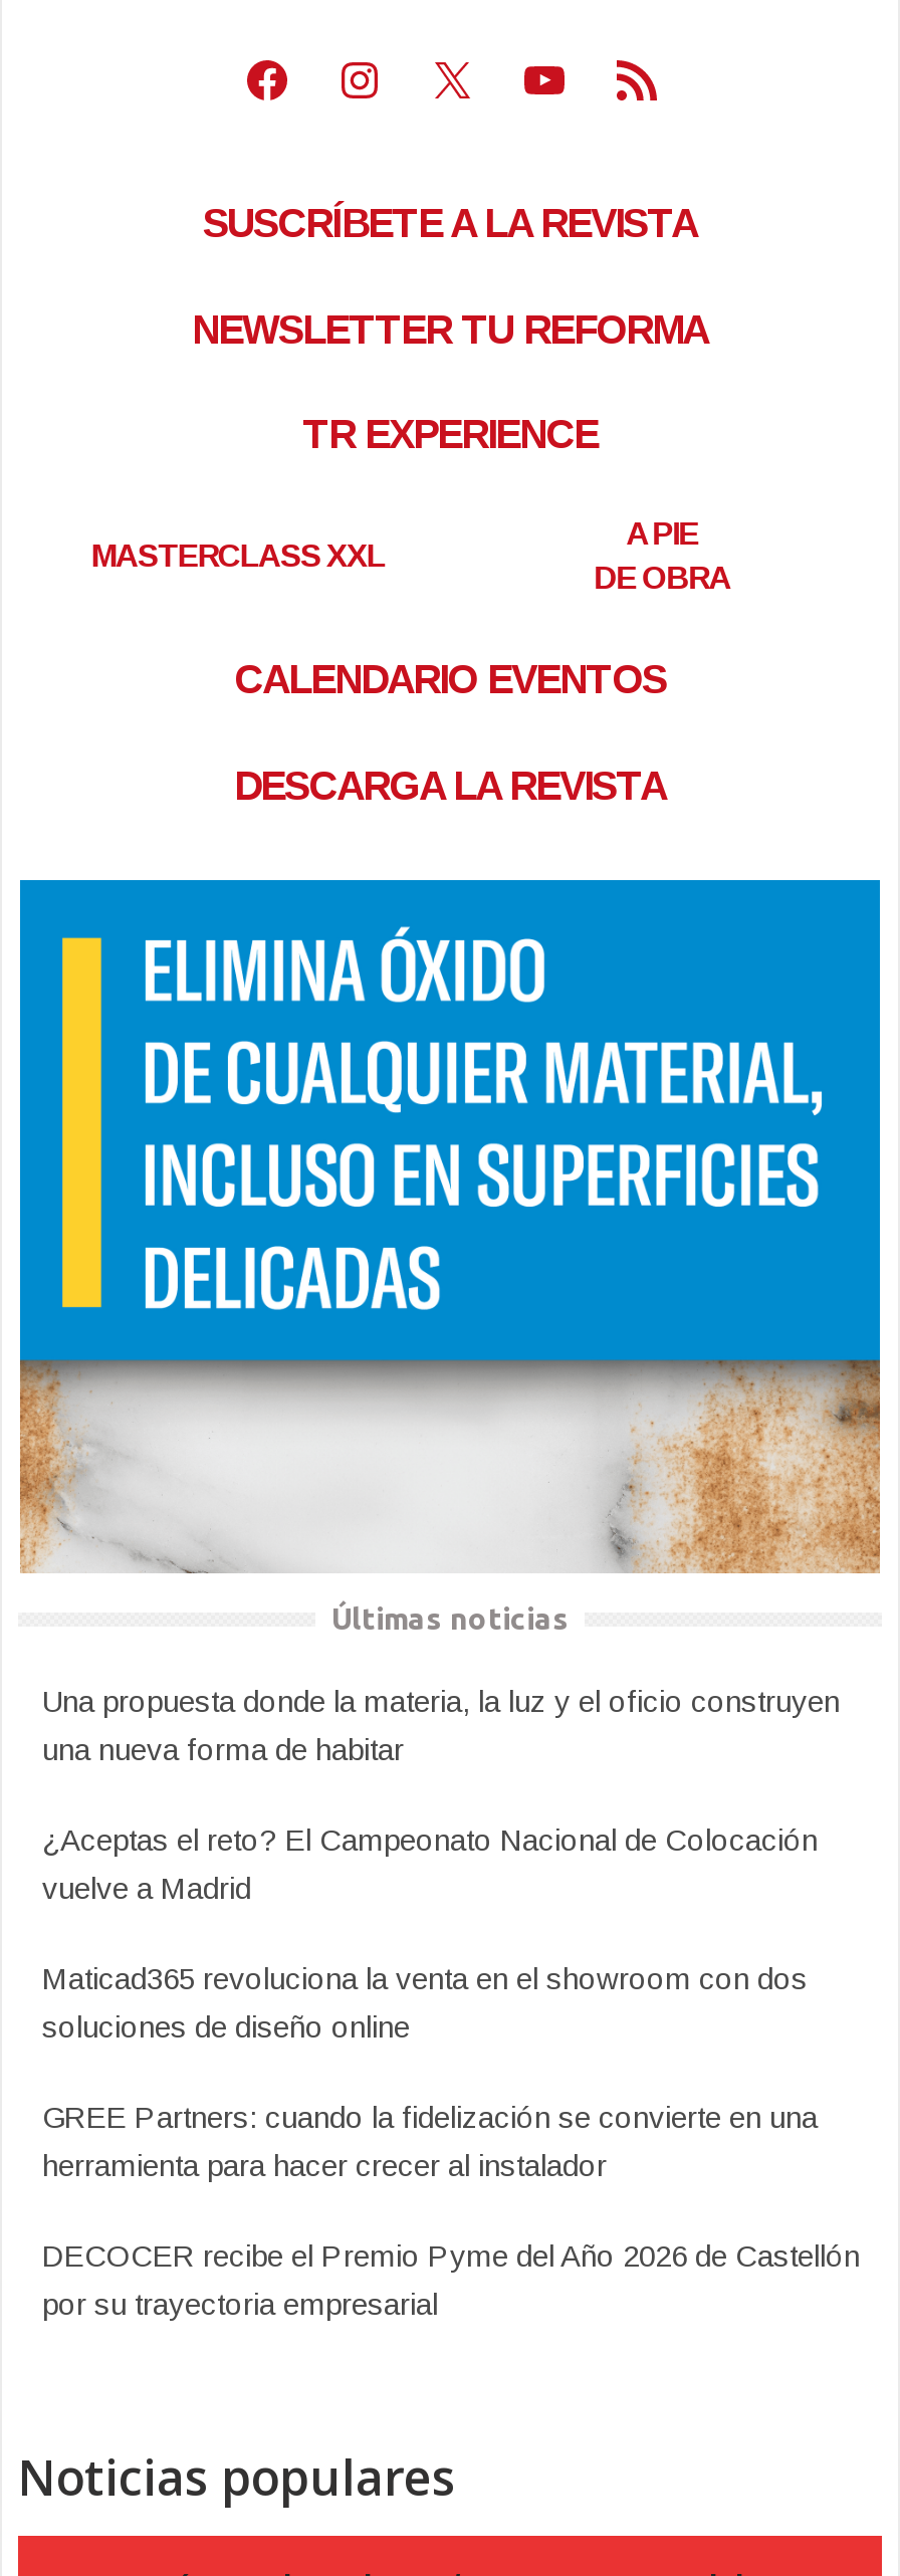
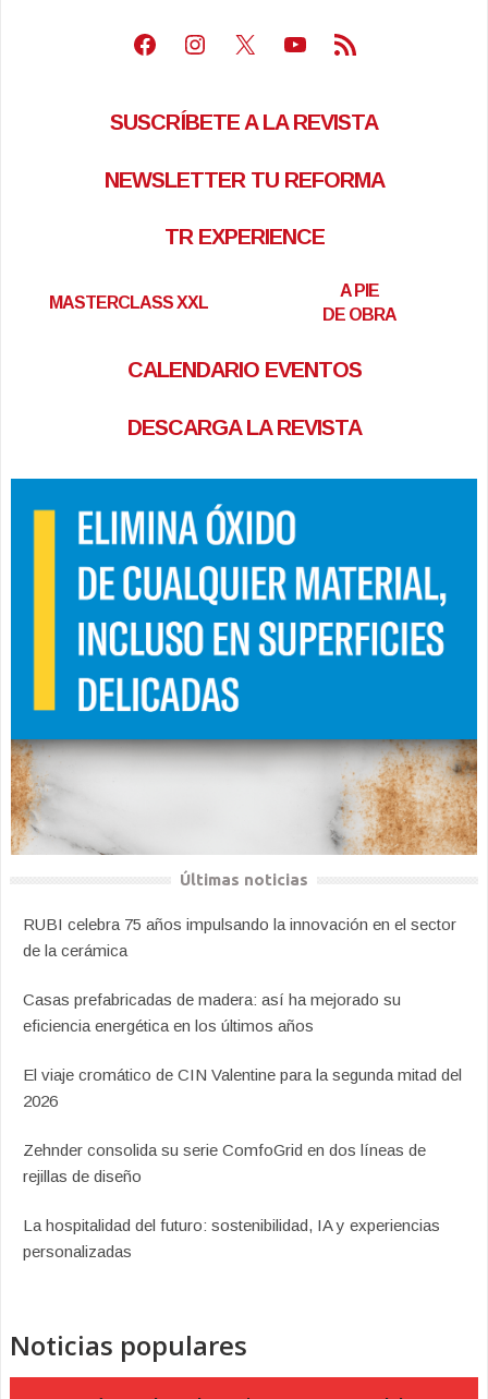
- Una propuesta donde la materia, la luz y el oficio construyen
- una nueva forma de habitar
+ RUBI celebra 75 años impulsando la innovación en el sector
+ de la cerámica

- ¿Aceptas el reto? El Campeonato Nacional de Colocación
- vuelve a Madrid
+ Casas prefabricadas de madera: así ha mejorado su
+ eficiencia energética en los últimos años

- Maticad365 revoluciona la venta en el showroom con dos
- soluciones de diseño online
+ El viaje cromático de CIN Valentine para la segunda mitad del
+ 2026

- GREE Partners: cuando la fidelización se convierte en una
- herramienta para hacer crecer al instalador
+ Zehnder consolida su serie ComfoGrid en dos líneas de
+ rejillas de diseño

- DECOCER recibe el Premio Pyme del Año 2026 de Castellón
- por su trayectoria empresarial
+ La hospitalidad del futuro: sostenibilidad, IA y experiencias
+ personalizadas
